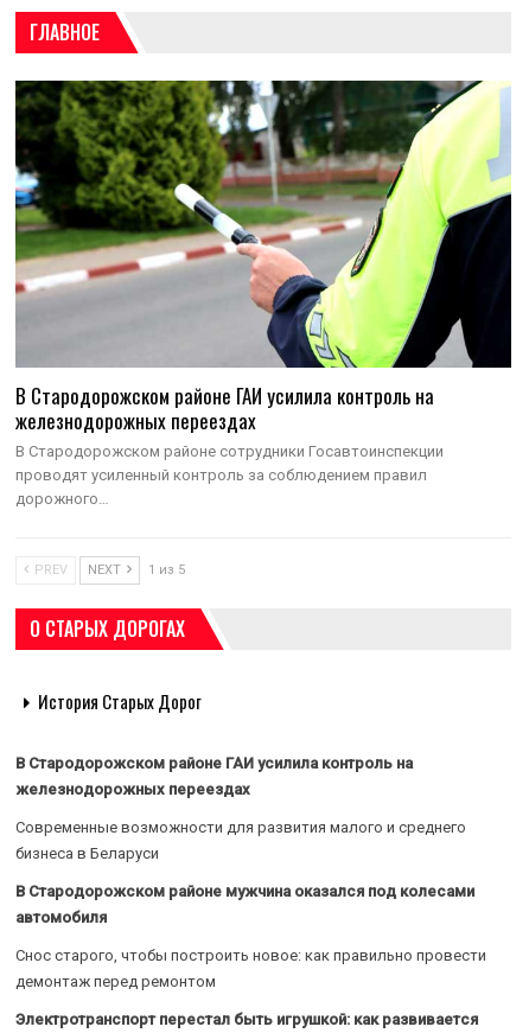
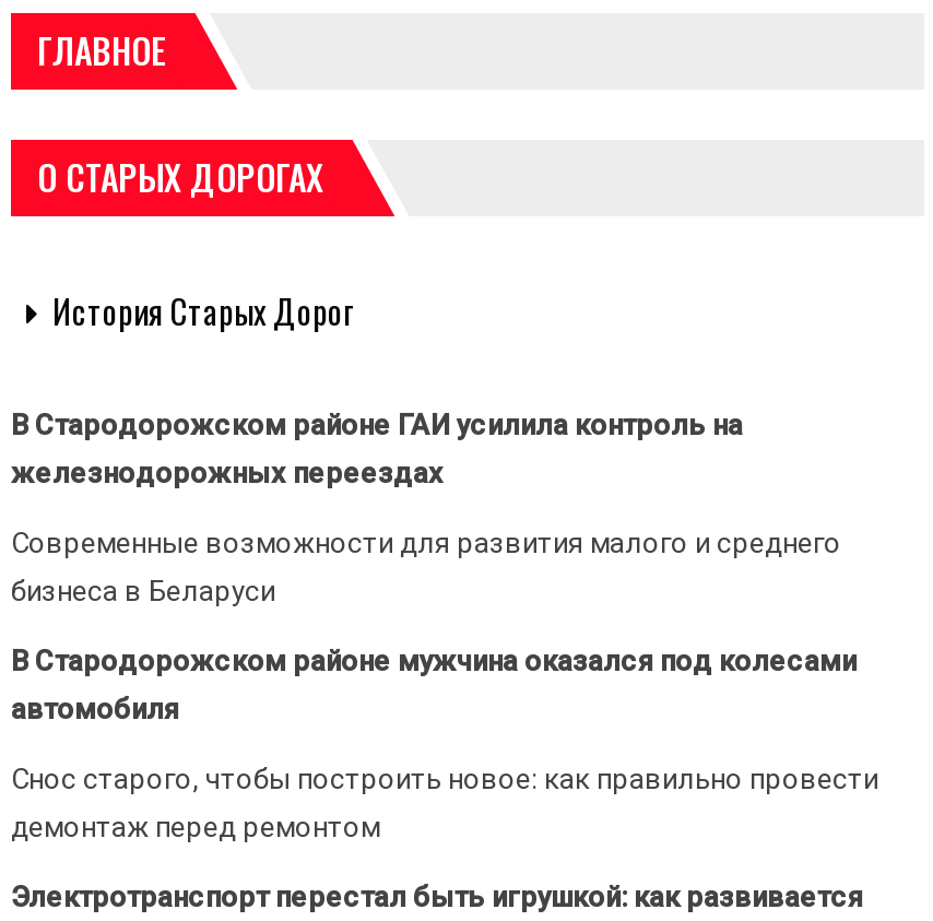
- [image]
- В Стародорожском районе ГАИ усилила контроль на
- железнодорожных переездах
- В Стародорожском районе сотрудники Госавтоинспекции
- проводят усиленный контроль за соблюдением правил
- дорожного…

- PREV
- NEXT
- 1 из 5
